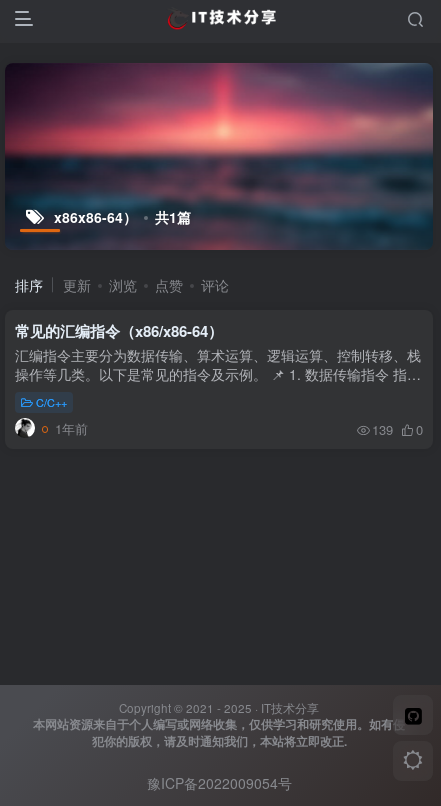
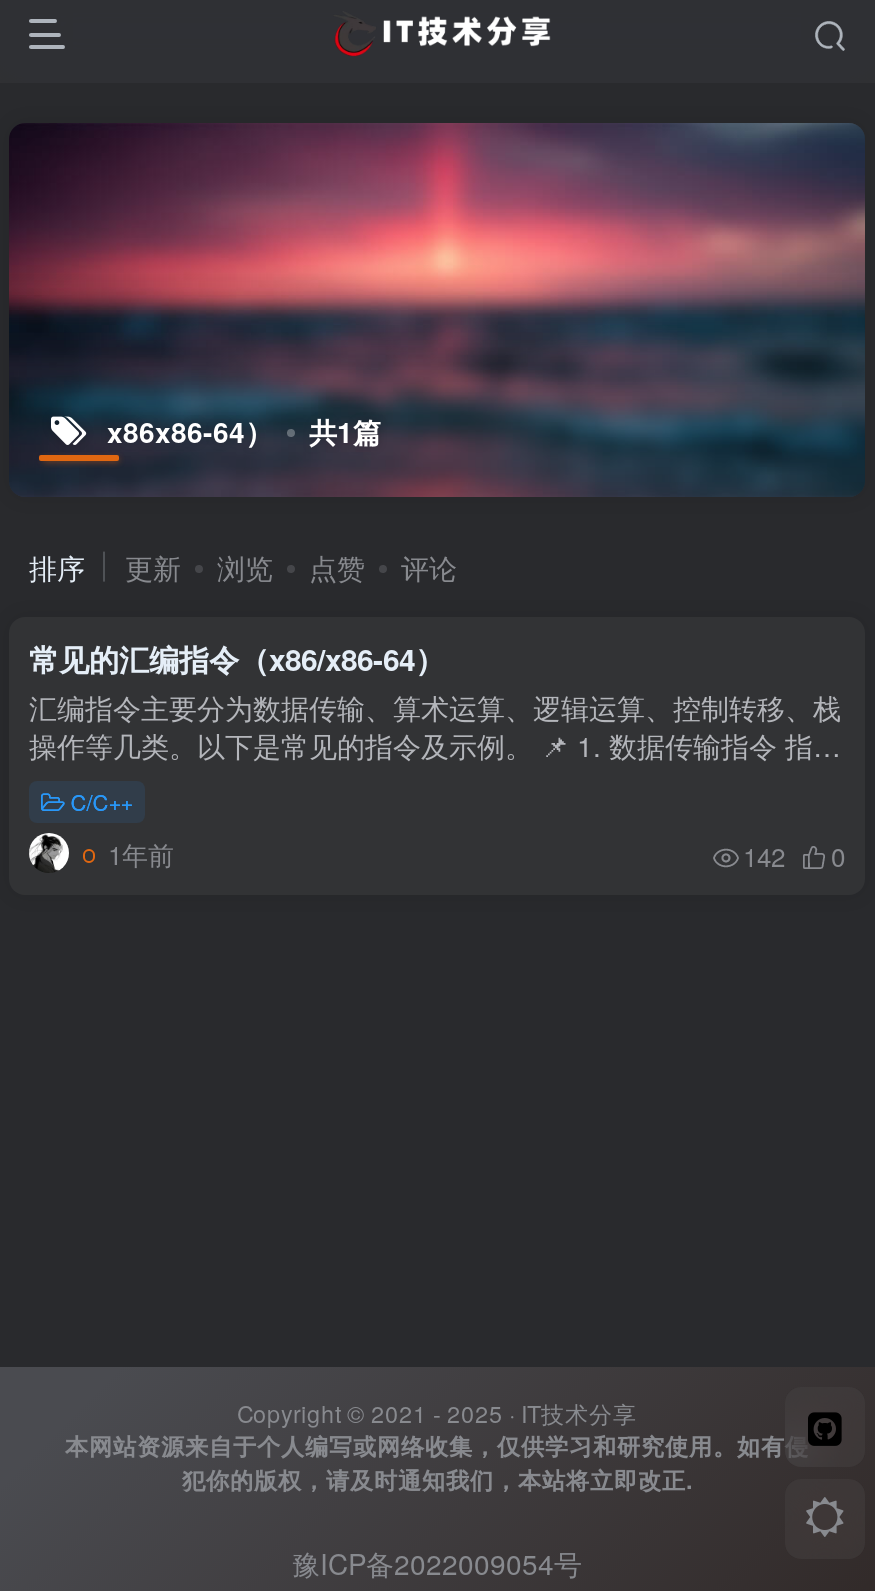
- 139 0
+ 142 0
